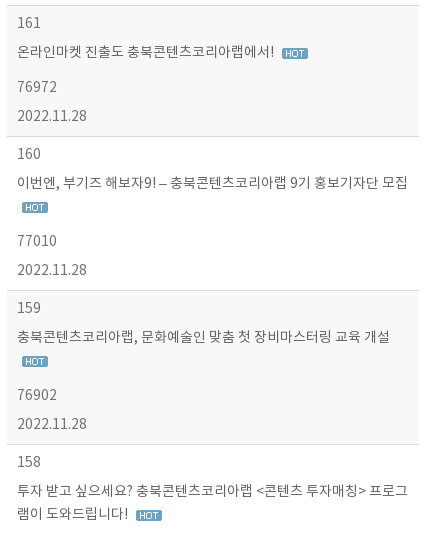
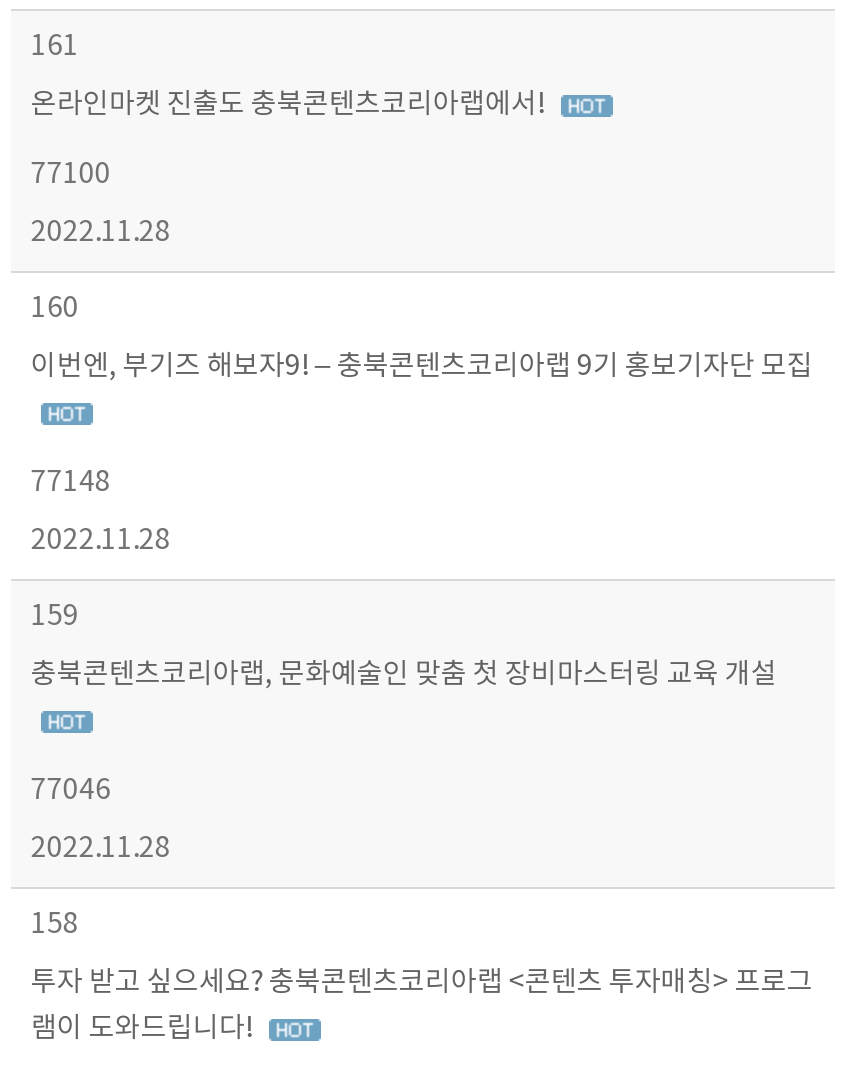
- 76972
+ 77100

- 77010
+ 77148

- 76902
+ 77046
